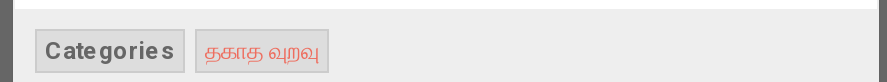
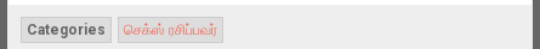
- தகாத வுறவு
+ செக்ஸ் ரசிப்பவர்
